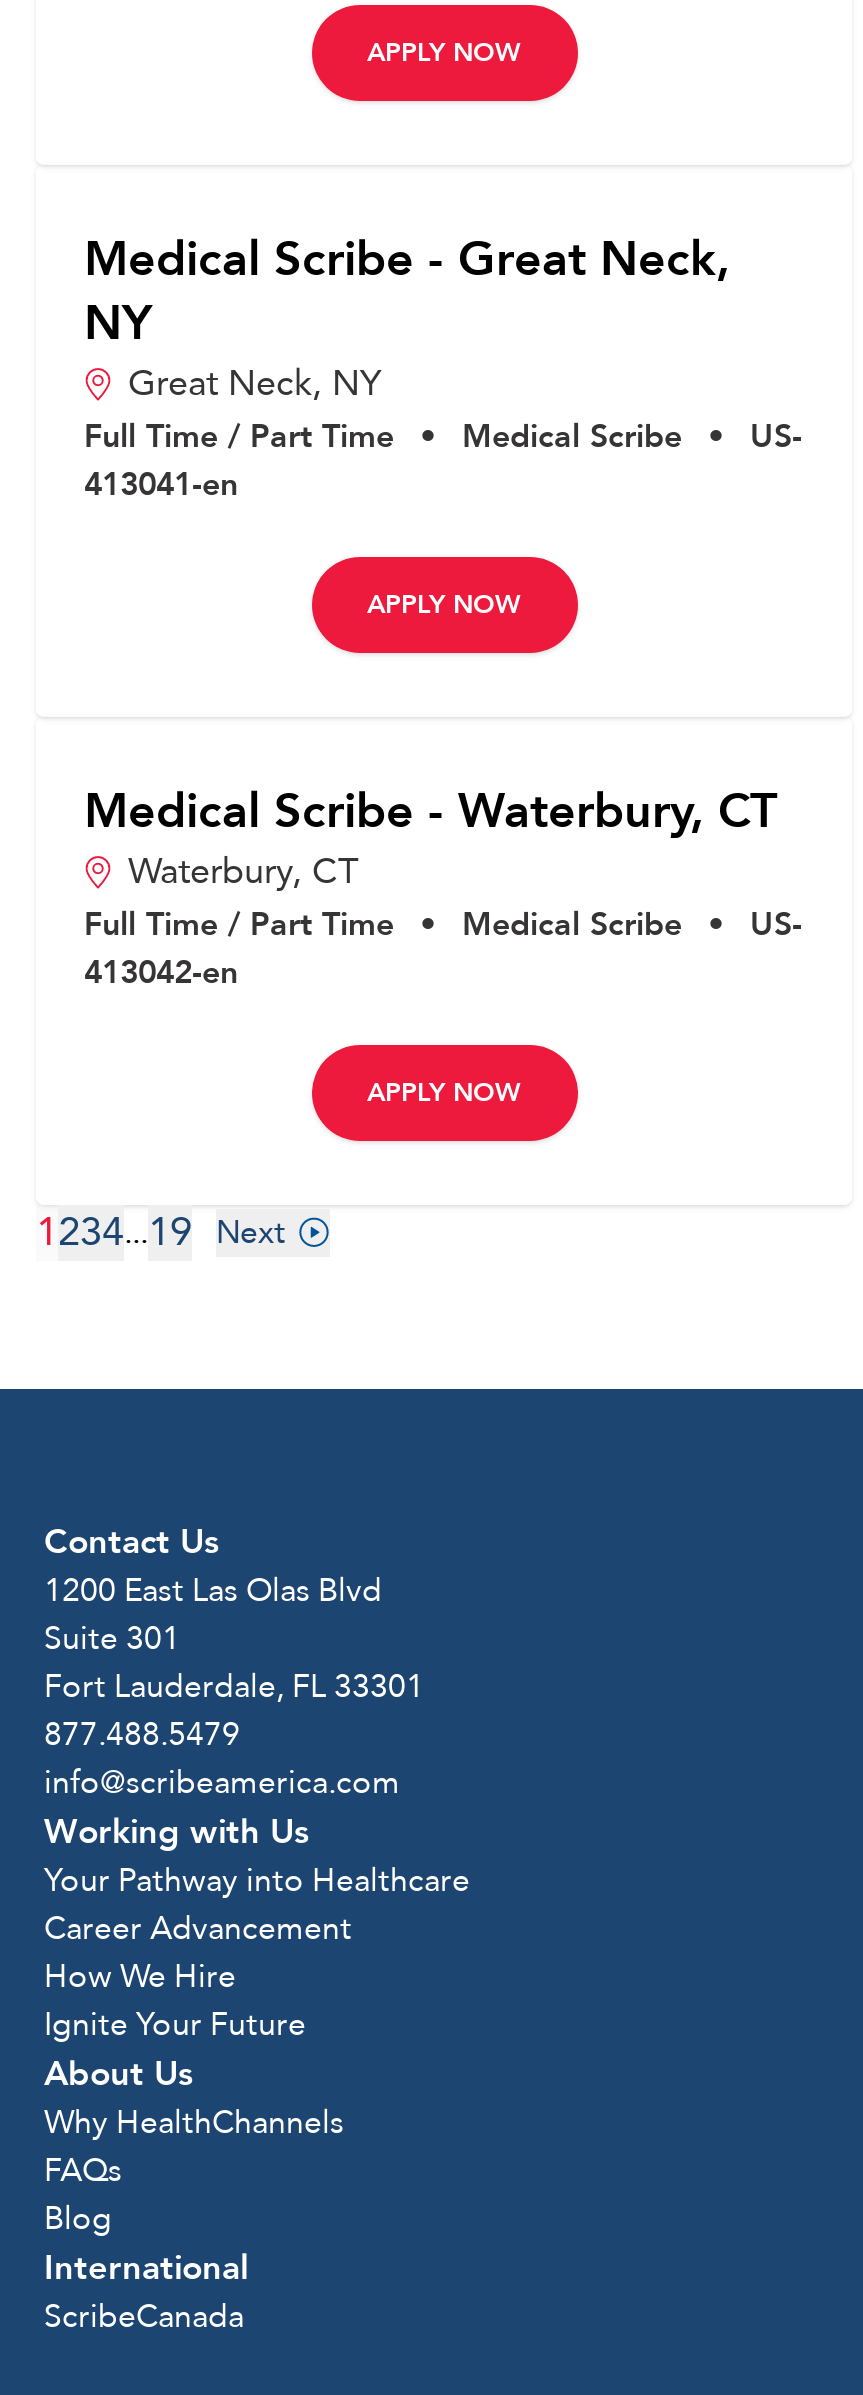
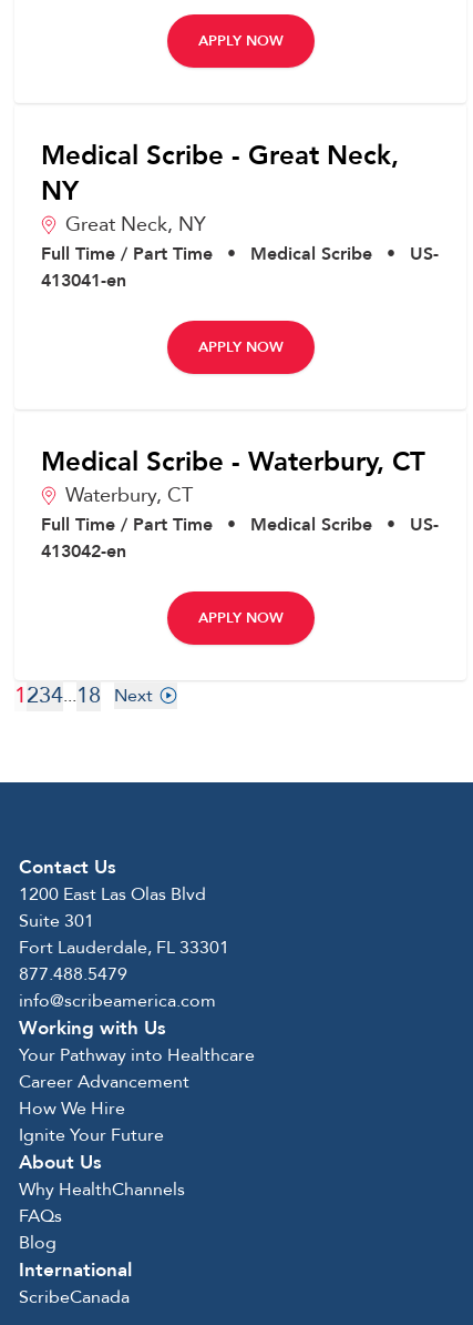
- 1 234...19 Next
+ 1 234...18 Next
